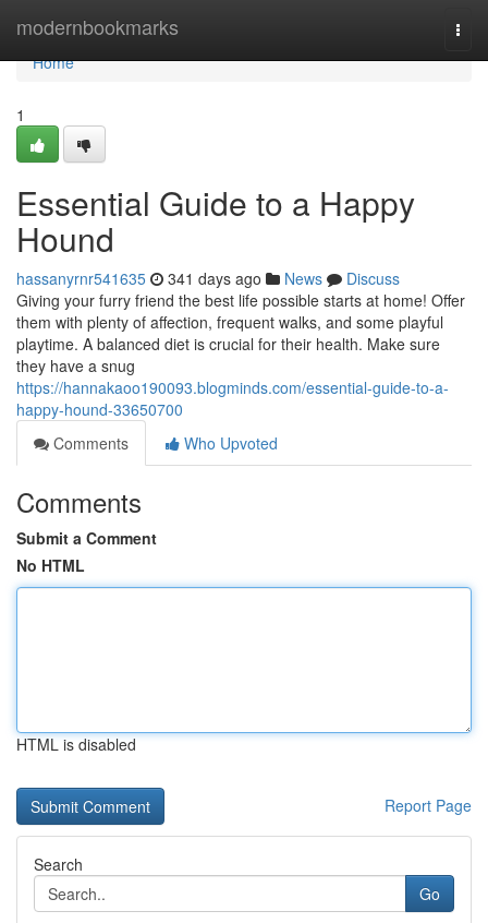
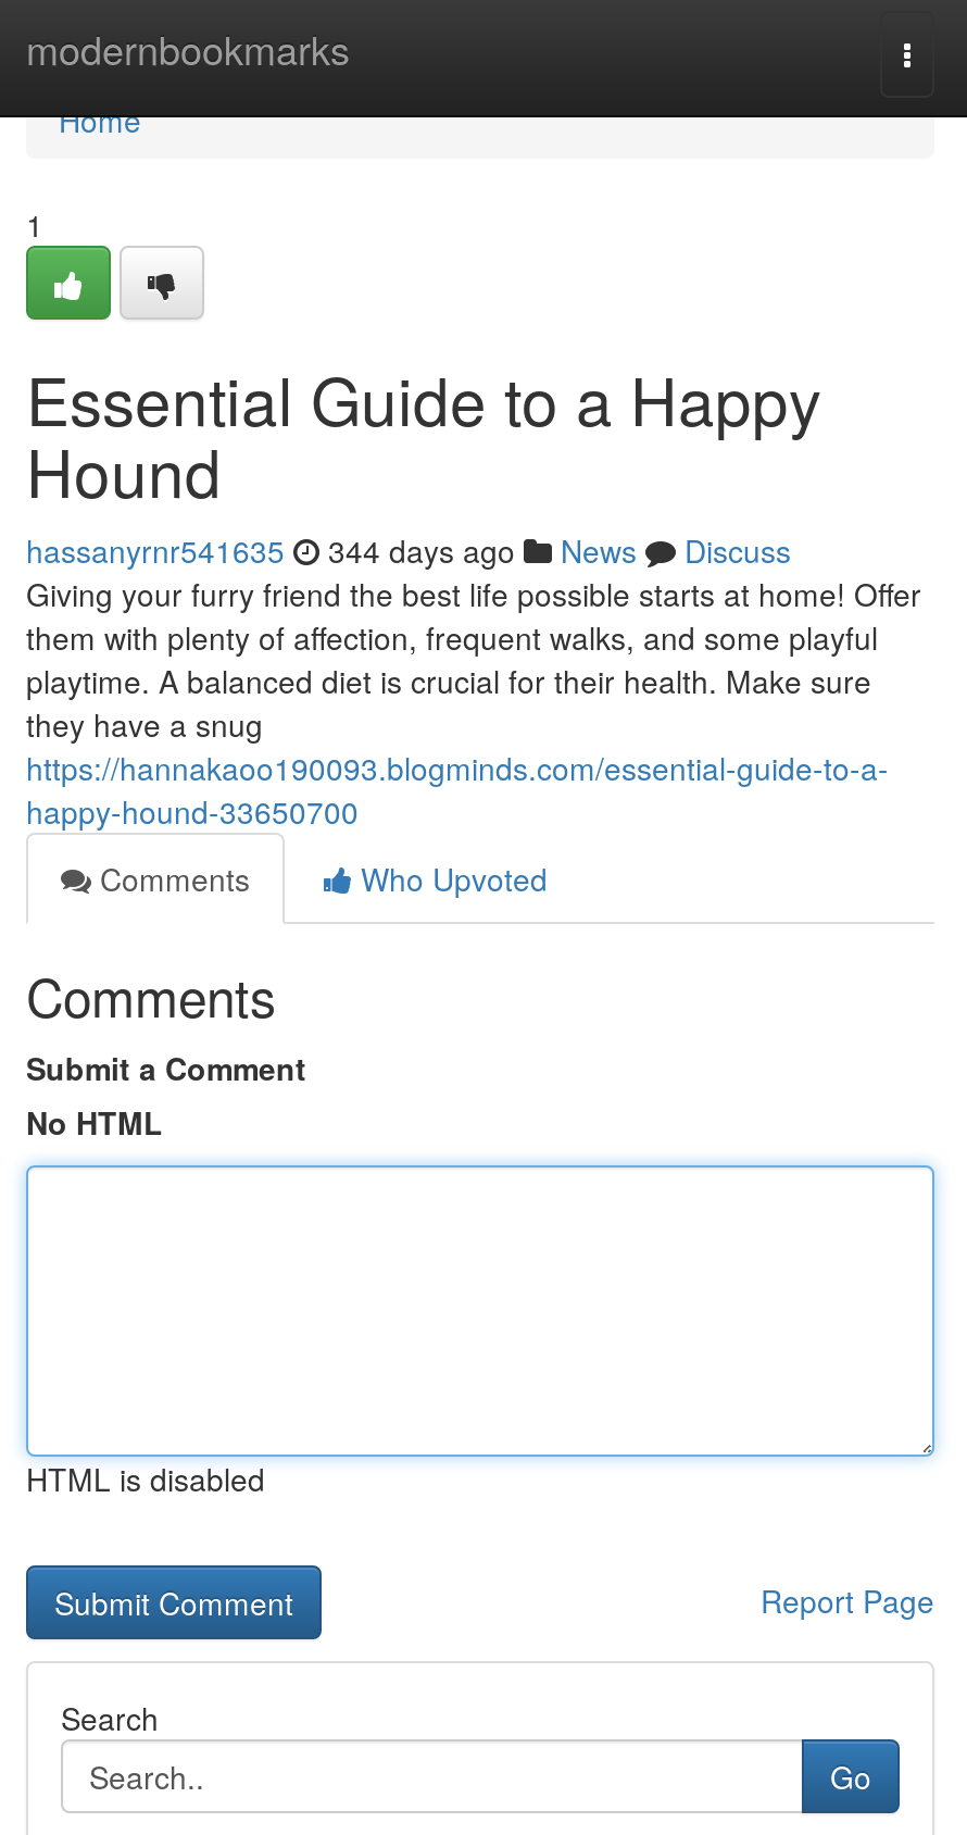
- hassanyrnr541635 341 days ago News Discuss
+ hassanyrnr541635 344 days ago News Discuss
